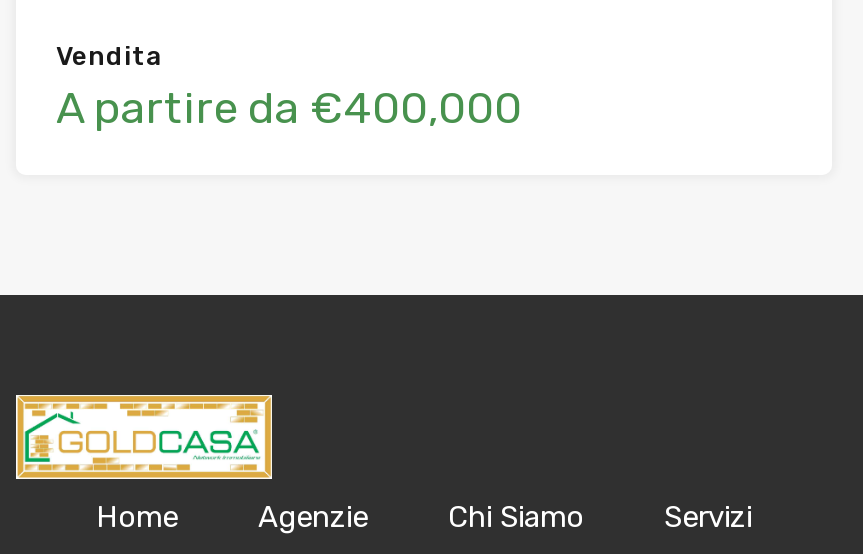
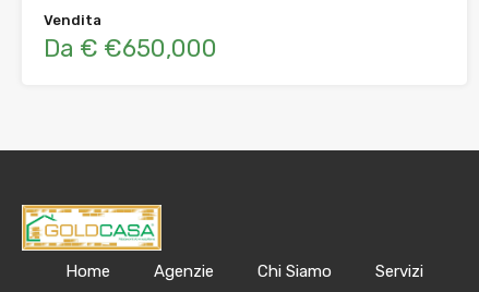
- A partire da €400,000
+ Da € €650,000
